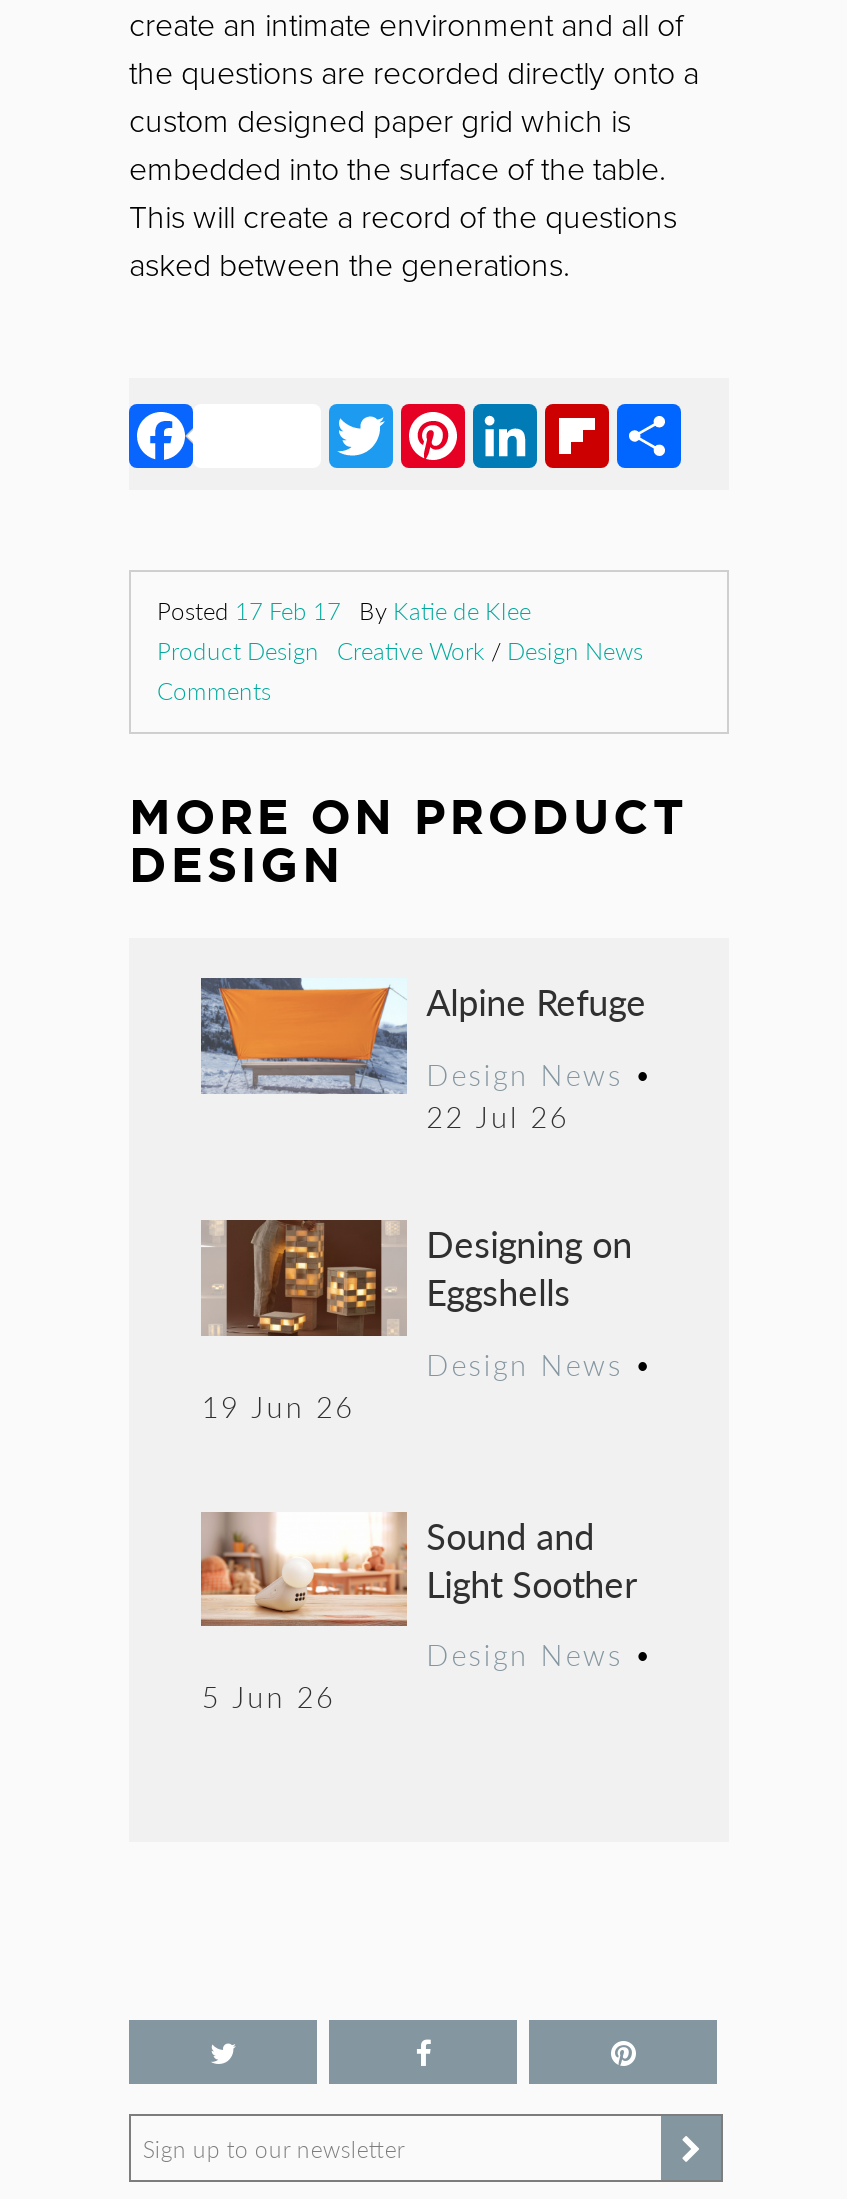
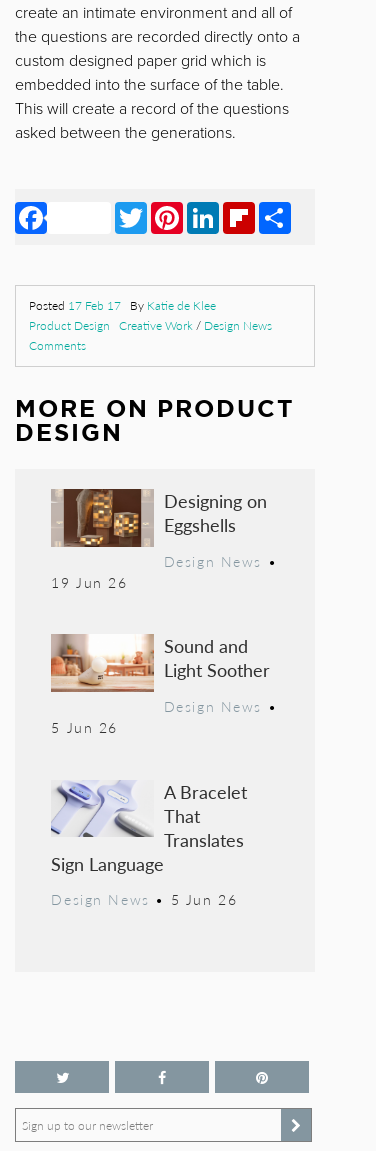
- [image]
- Alpine Refuge
- Design News •
- 22 Jul 26

moved up: [image] | Designing on | Eggshells | ... | Design News • | 5 Jun 26

+ [image]
+ A Bracelet
+ That
+ Translates
+ Sign Language
+ Design News • 5 Jun 26
